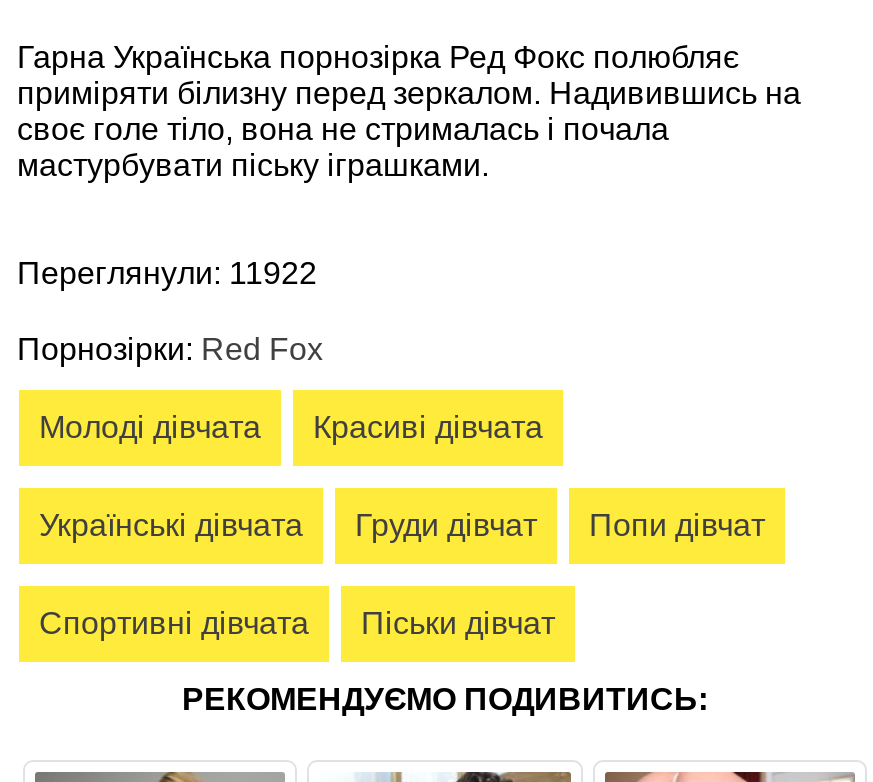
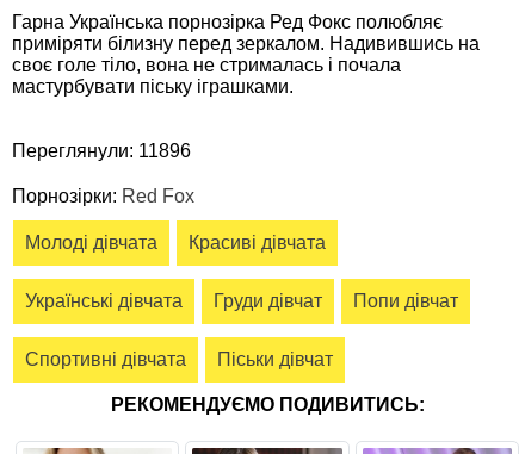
- Переглянули: 11922
+ Переглянули: 11896
